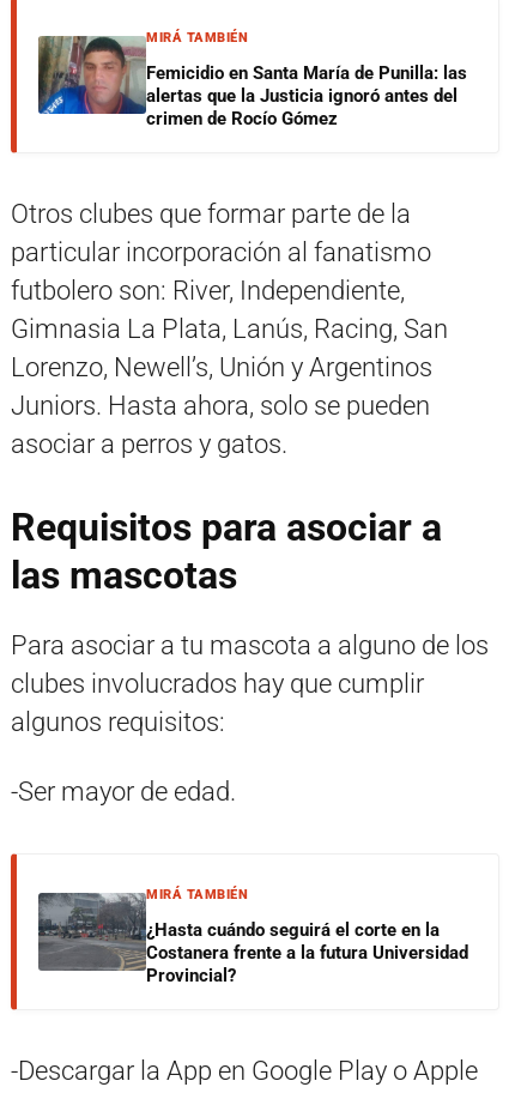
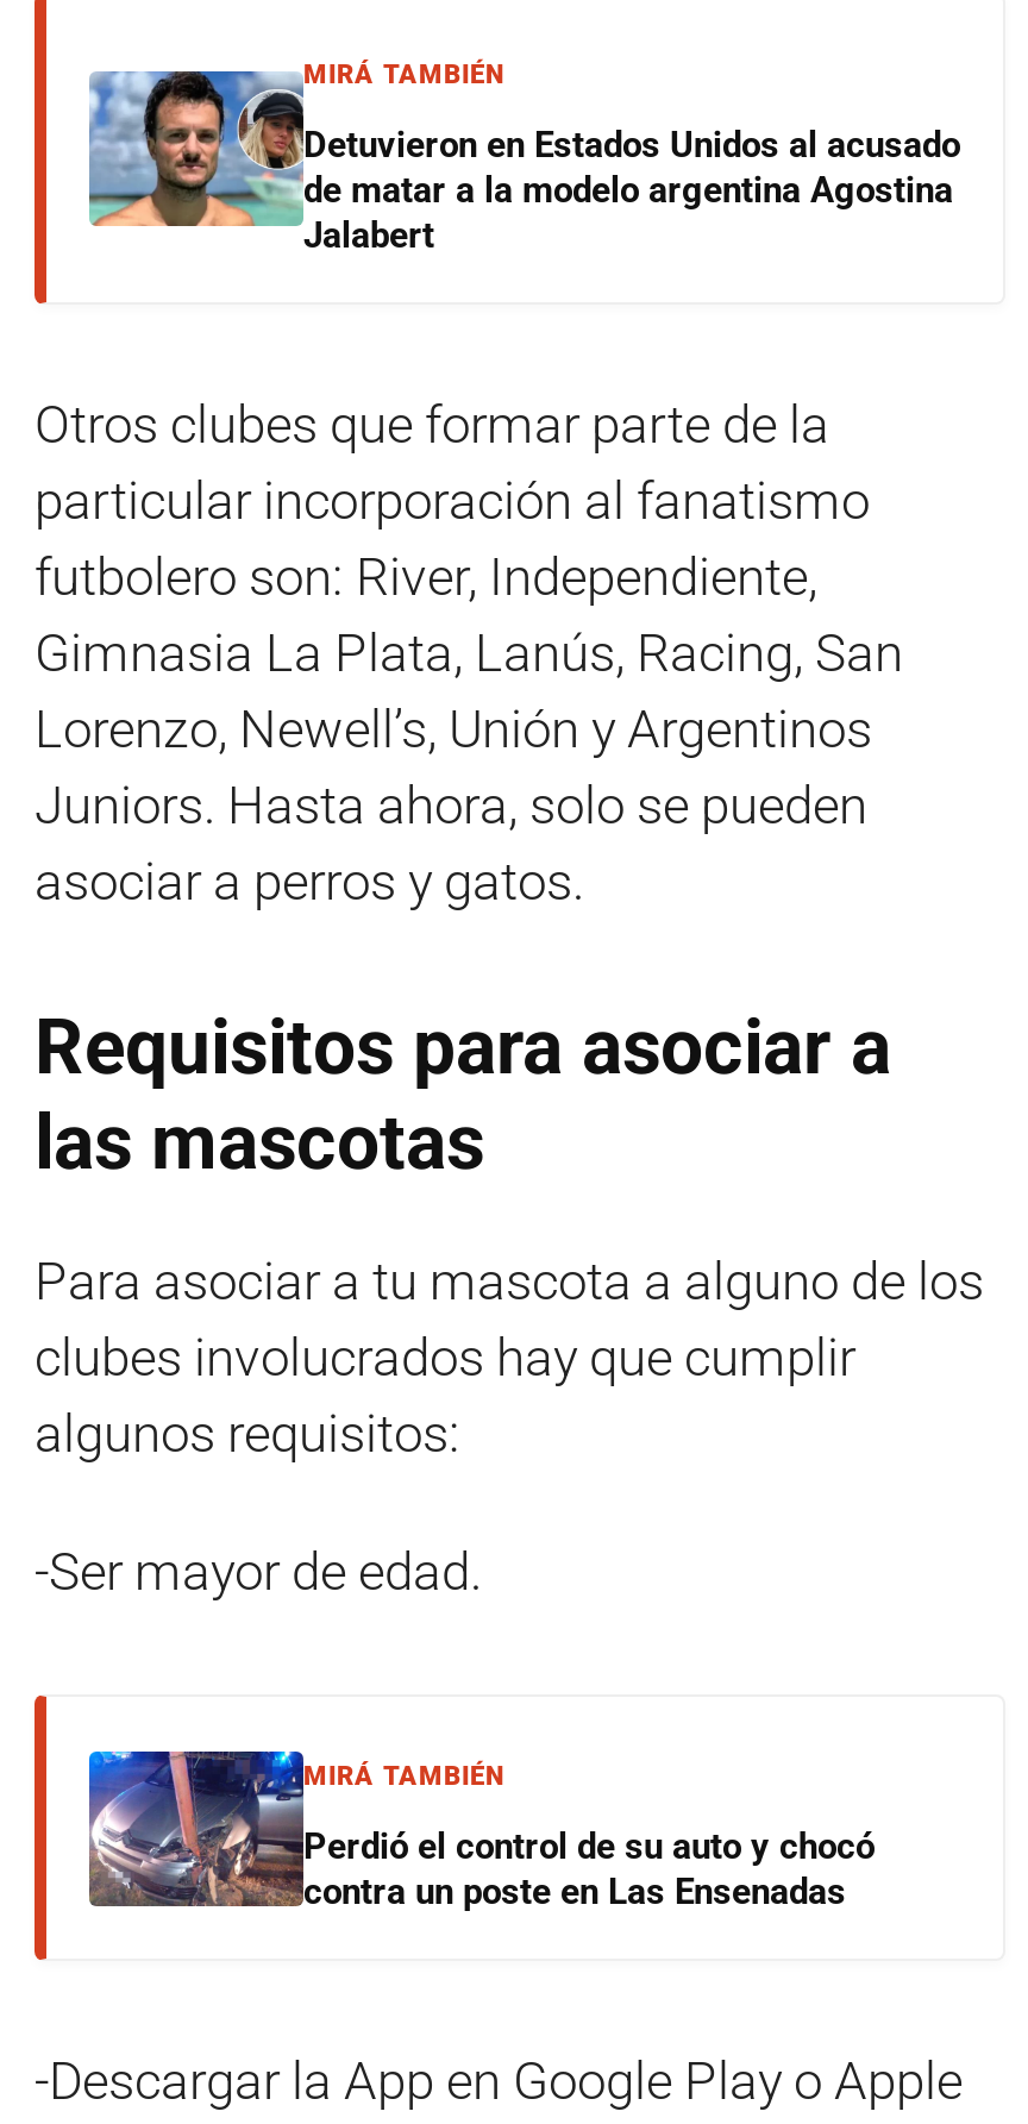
- [image]
- Femicidio en Santa María de Punilla: las
- alertas que la Justicia ignoró antes del
- crimen de Rocío Gómez
+ [image]
+ Detuvieron en Estados Unidos al acusado
+ de matar a la modelo argentina Agostina
+ Jalabert

- [image]
- ¿Hasta cuándo seguirá el corte en la
- Costanera frente a la futura Universidad
- Provincial?
+ [image]
+ Perdió el control de su auto y chocó
+ contra un poste en Las Ensenadas
